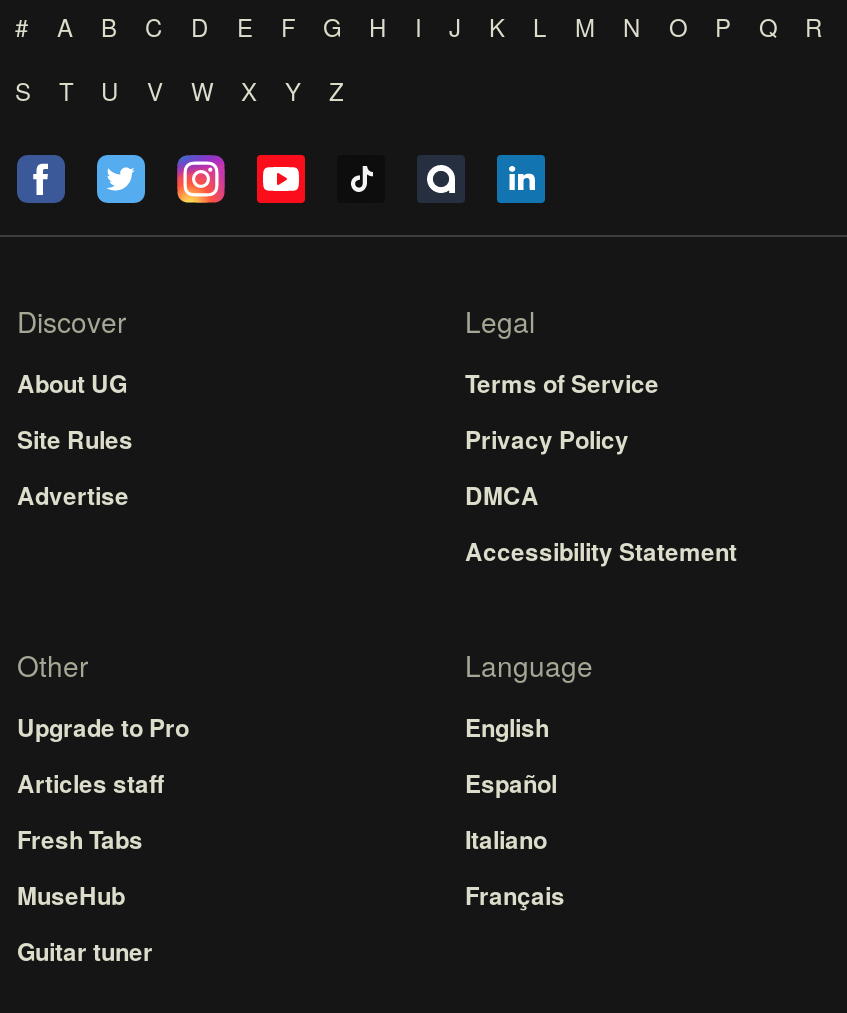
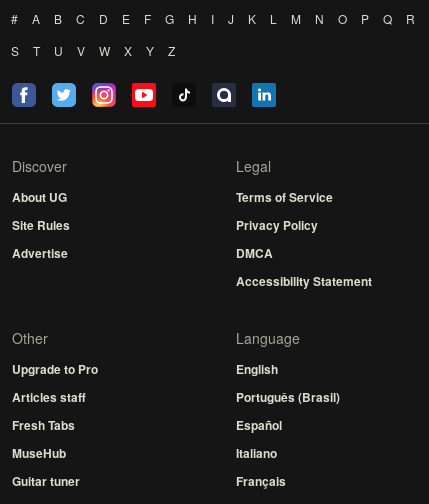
moved down: Español | Italiano | Français

+ Português (Brasil)
